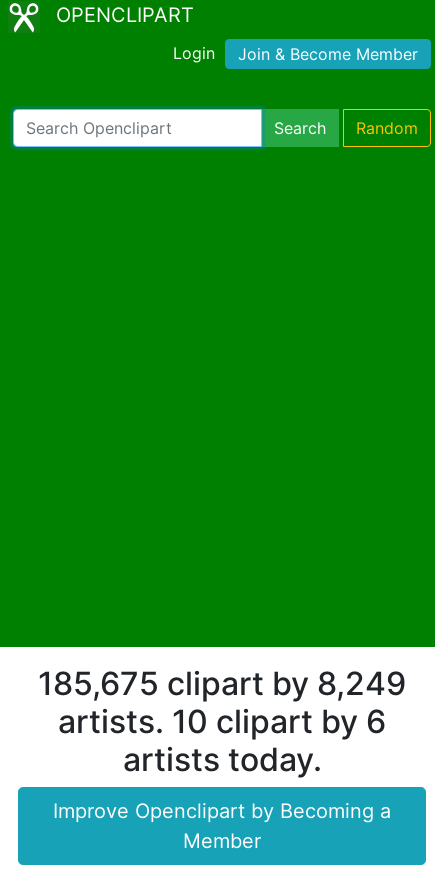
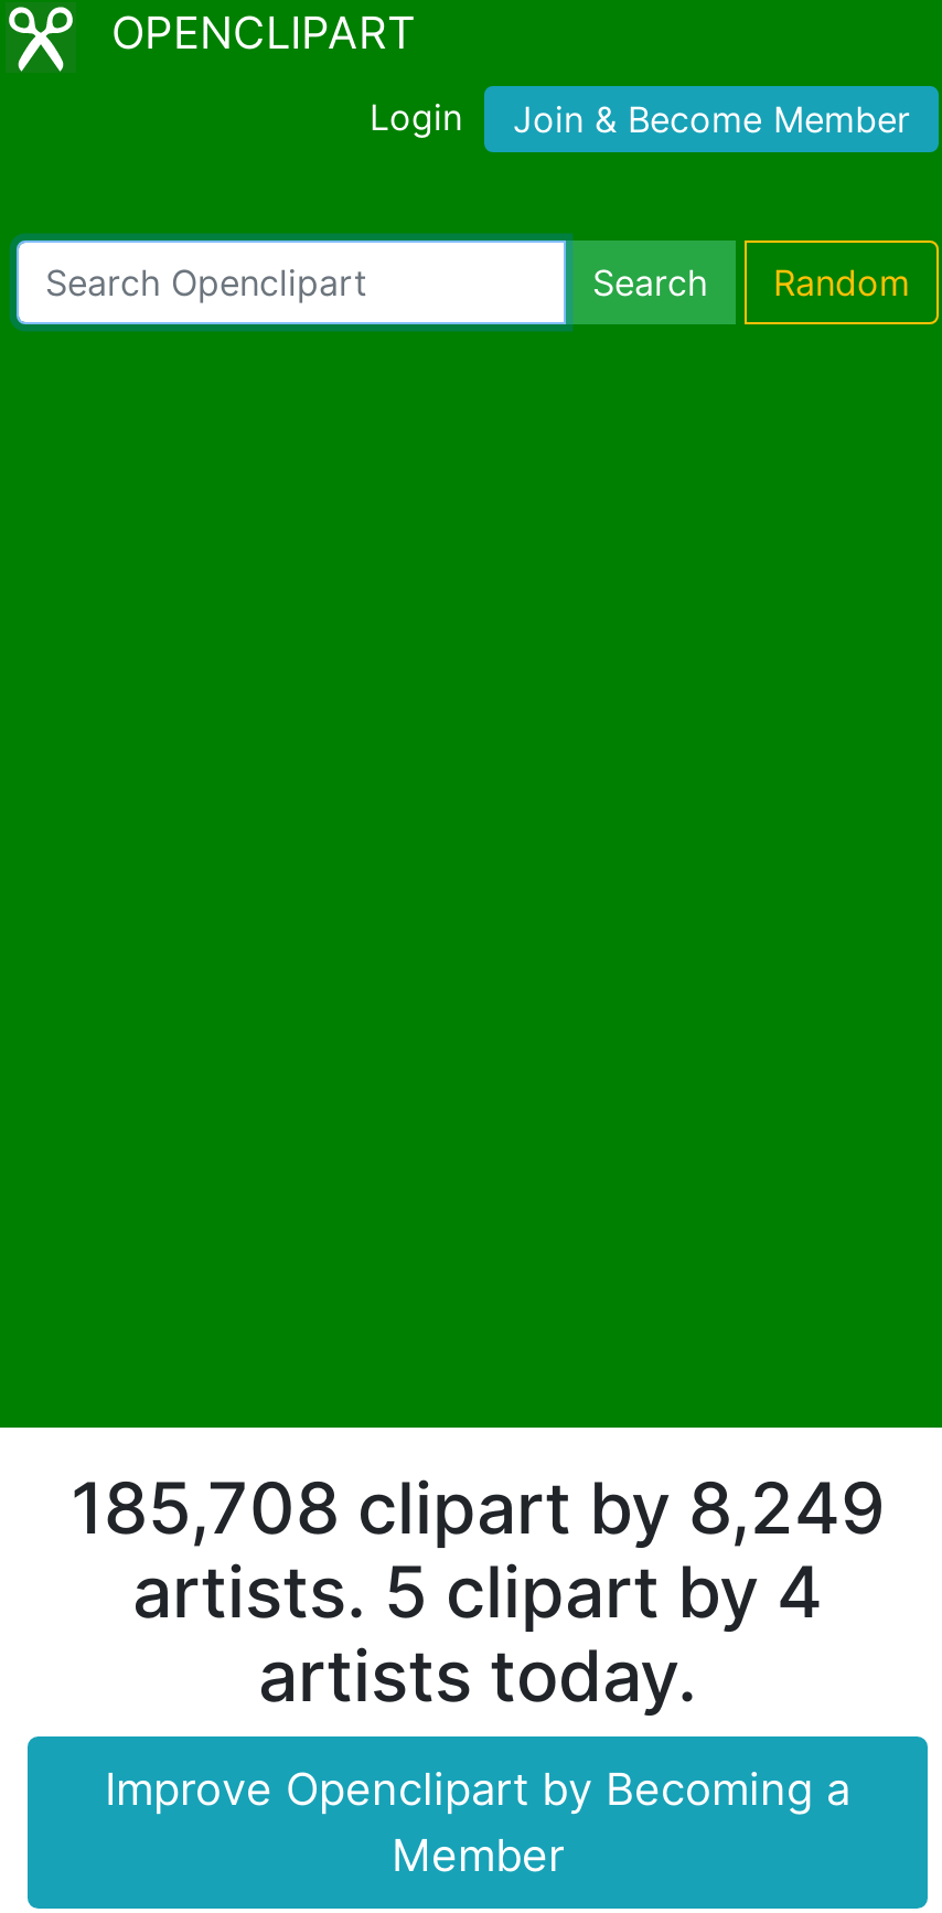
- 185,675 clipart by 8,249
+ 185,708 clipart by 8,249

- artists. 10 clipart by 6
+ artists. 5 clipart by 4
